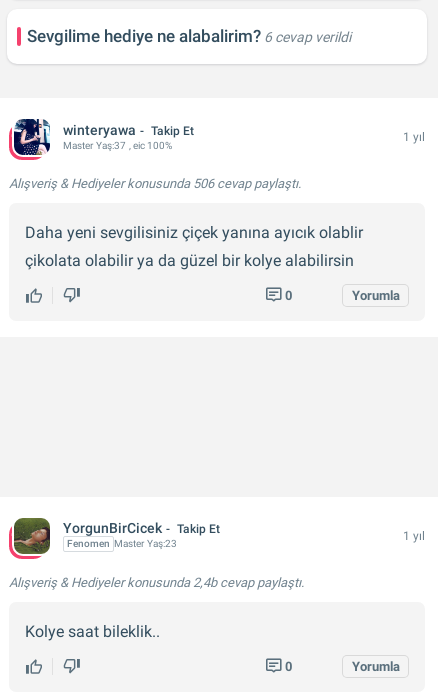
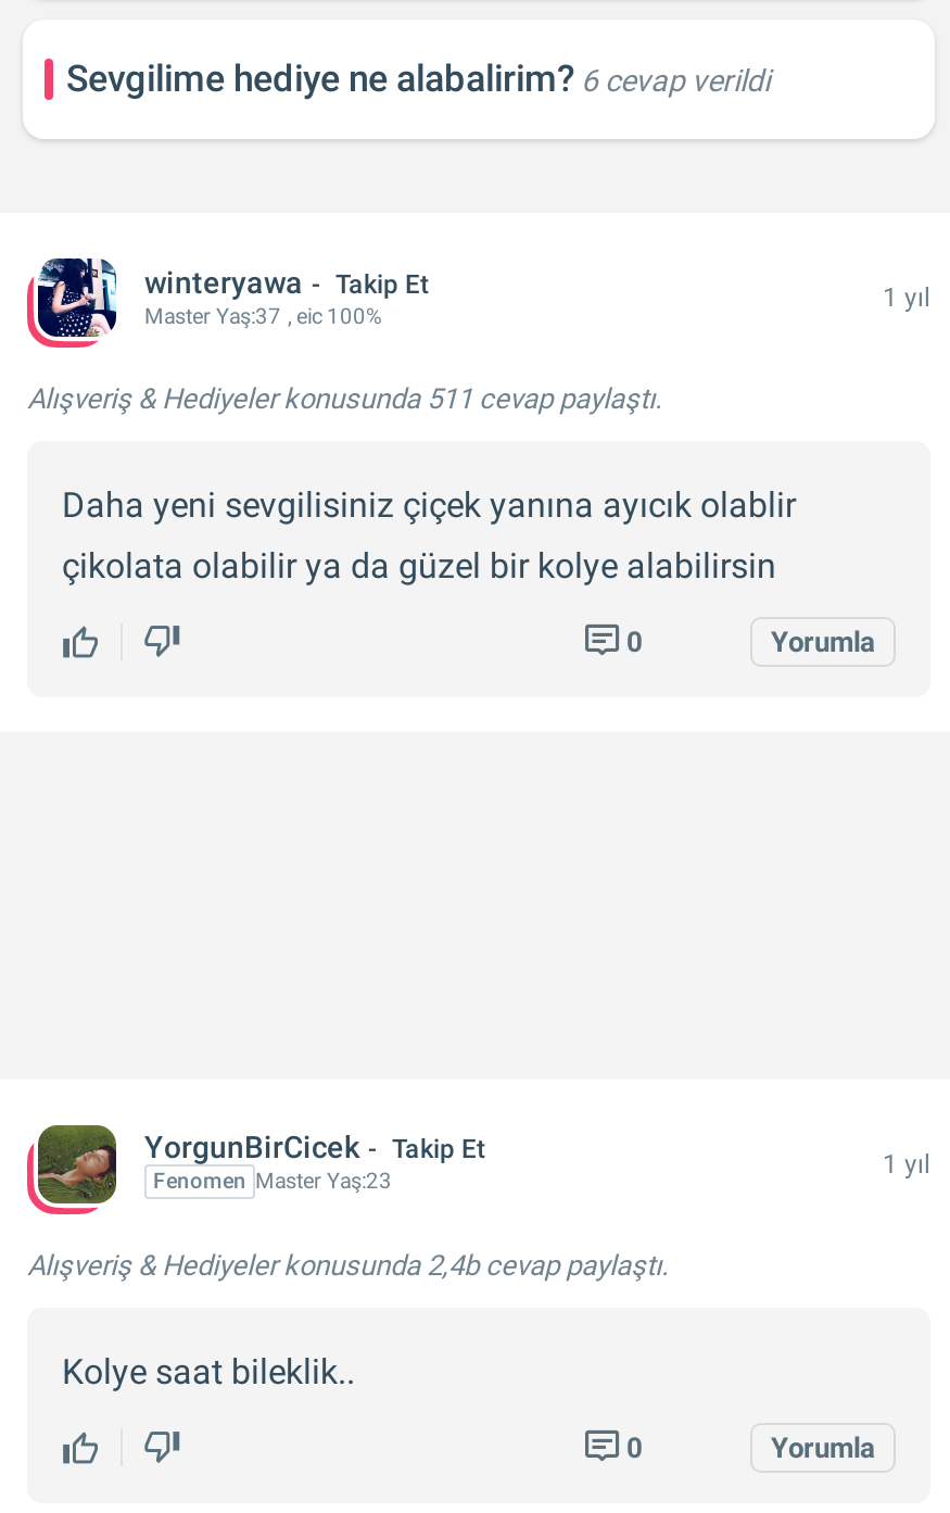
- Alışveriş & Hediyeler konusunda 506 cevap paylaştı.
+ Alışveriş & Hediyeler konusunda 511 cevap paylaştı.
